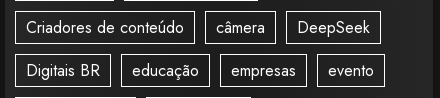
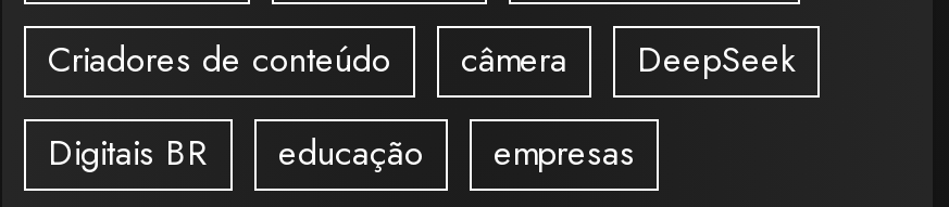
- evento
